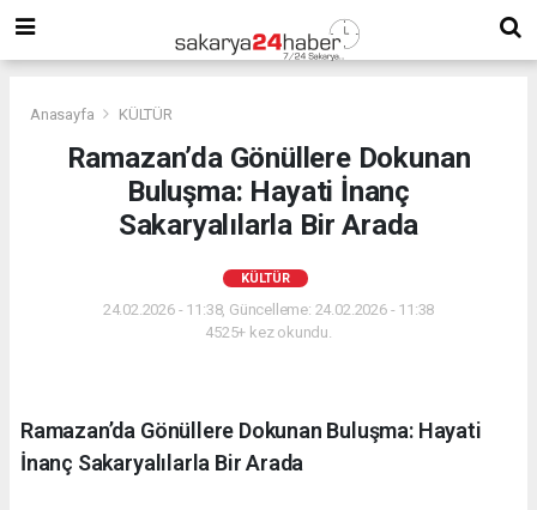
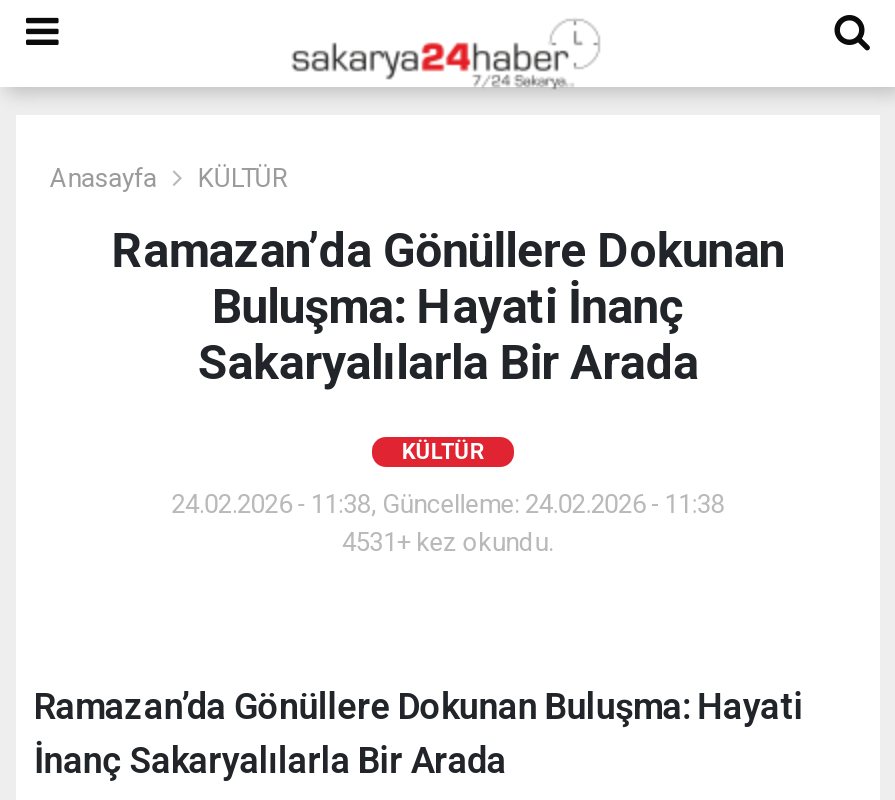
- 4525+ kez okundu.
+ 4531+ kez okundu.
